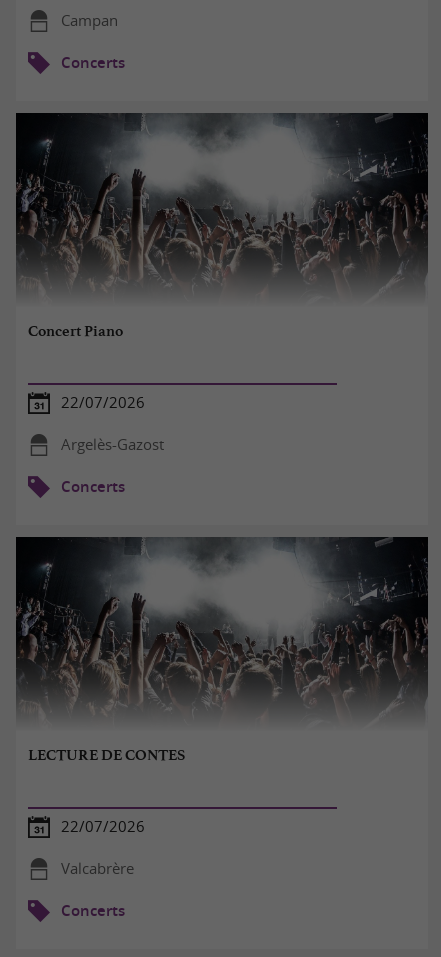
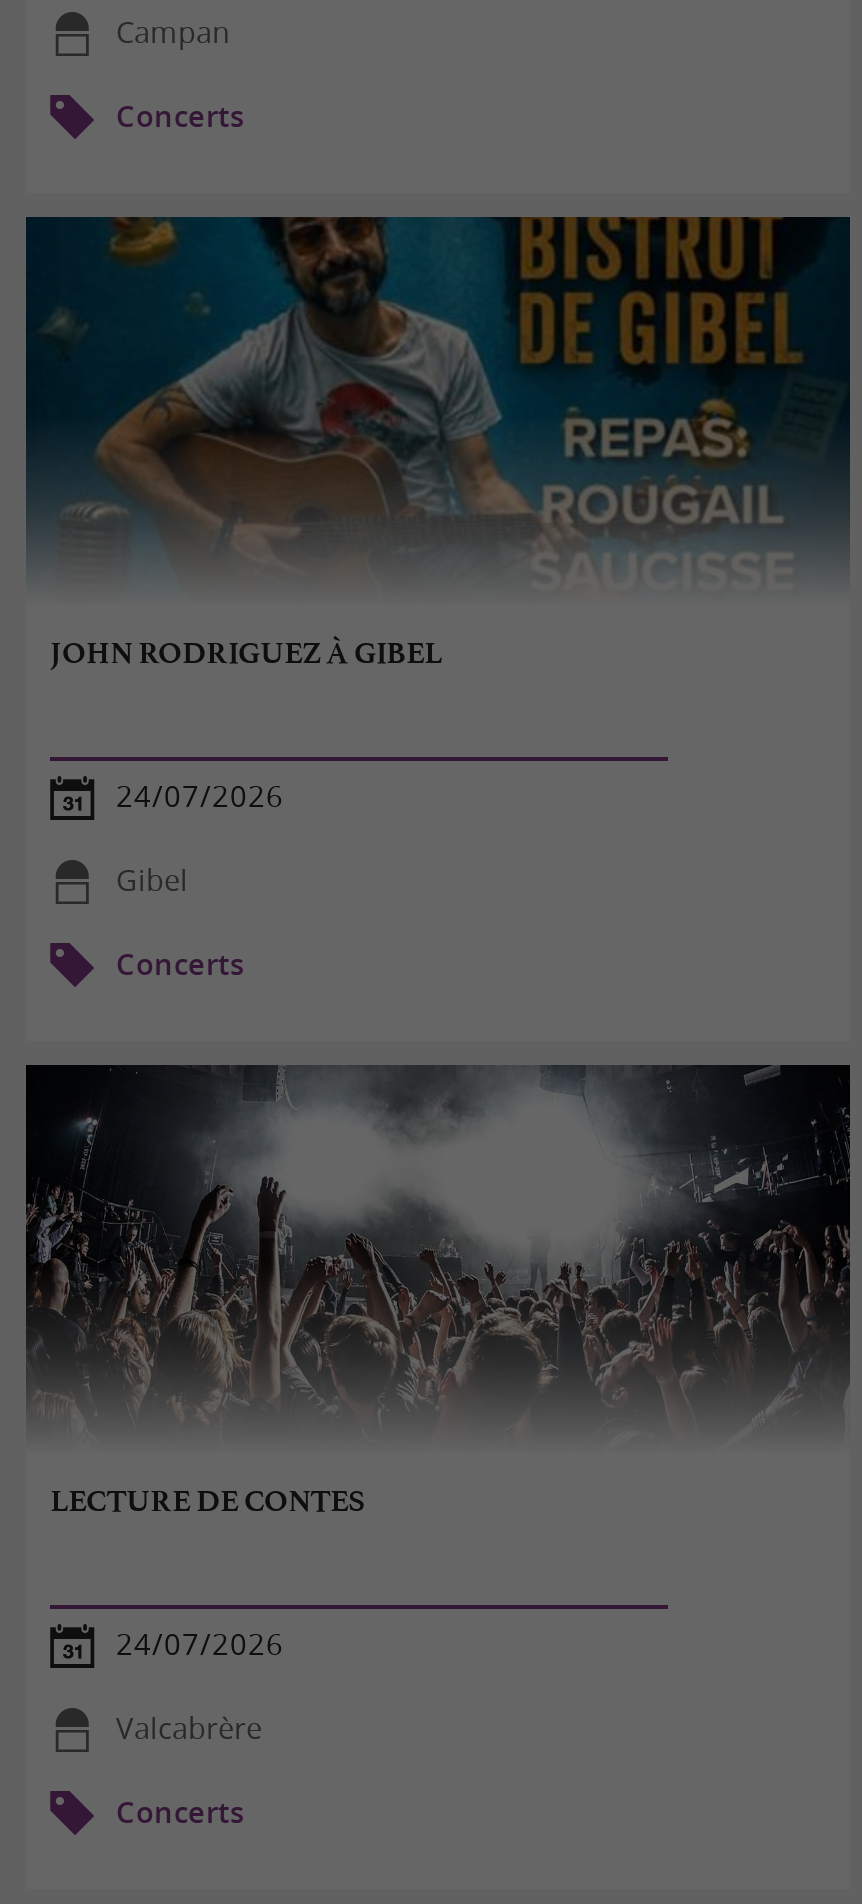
- [image]
- Concert Piano
+ [image]
+ JOHN RODRIGUEZ À GIBEL

- 22/07/2026
+ 24/07/2026

- Argelès-Gazost
+ Gibel

- 22/07/2026
+ 24/07/2026
